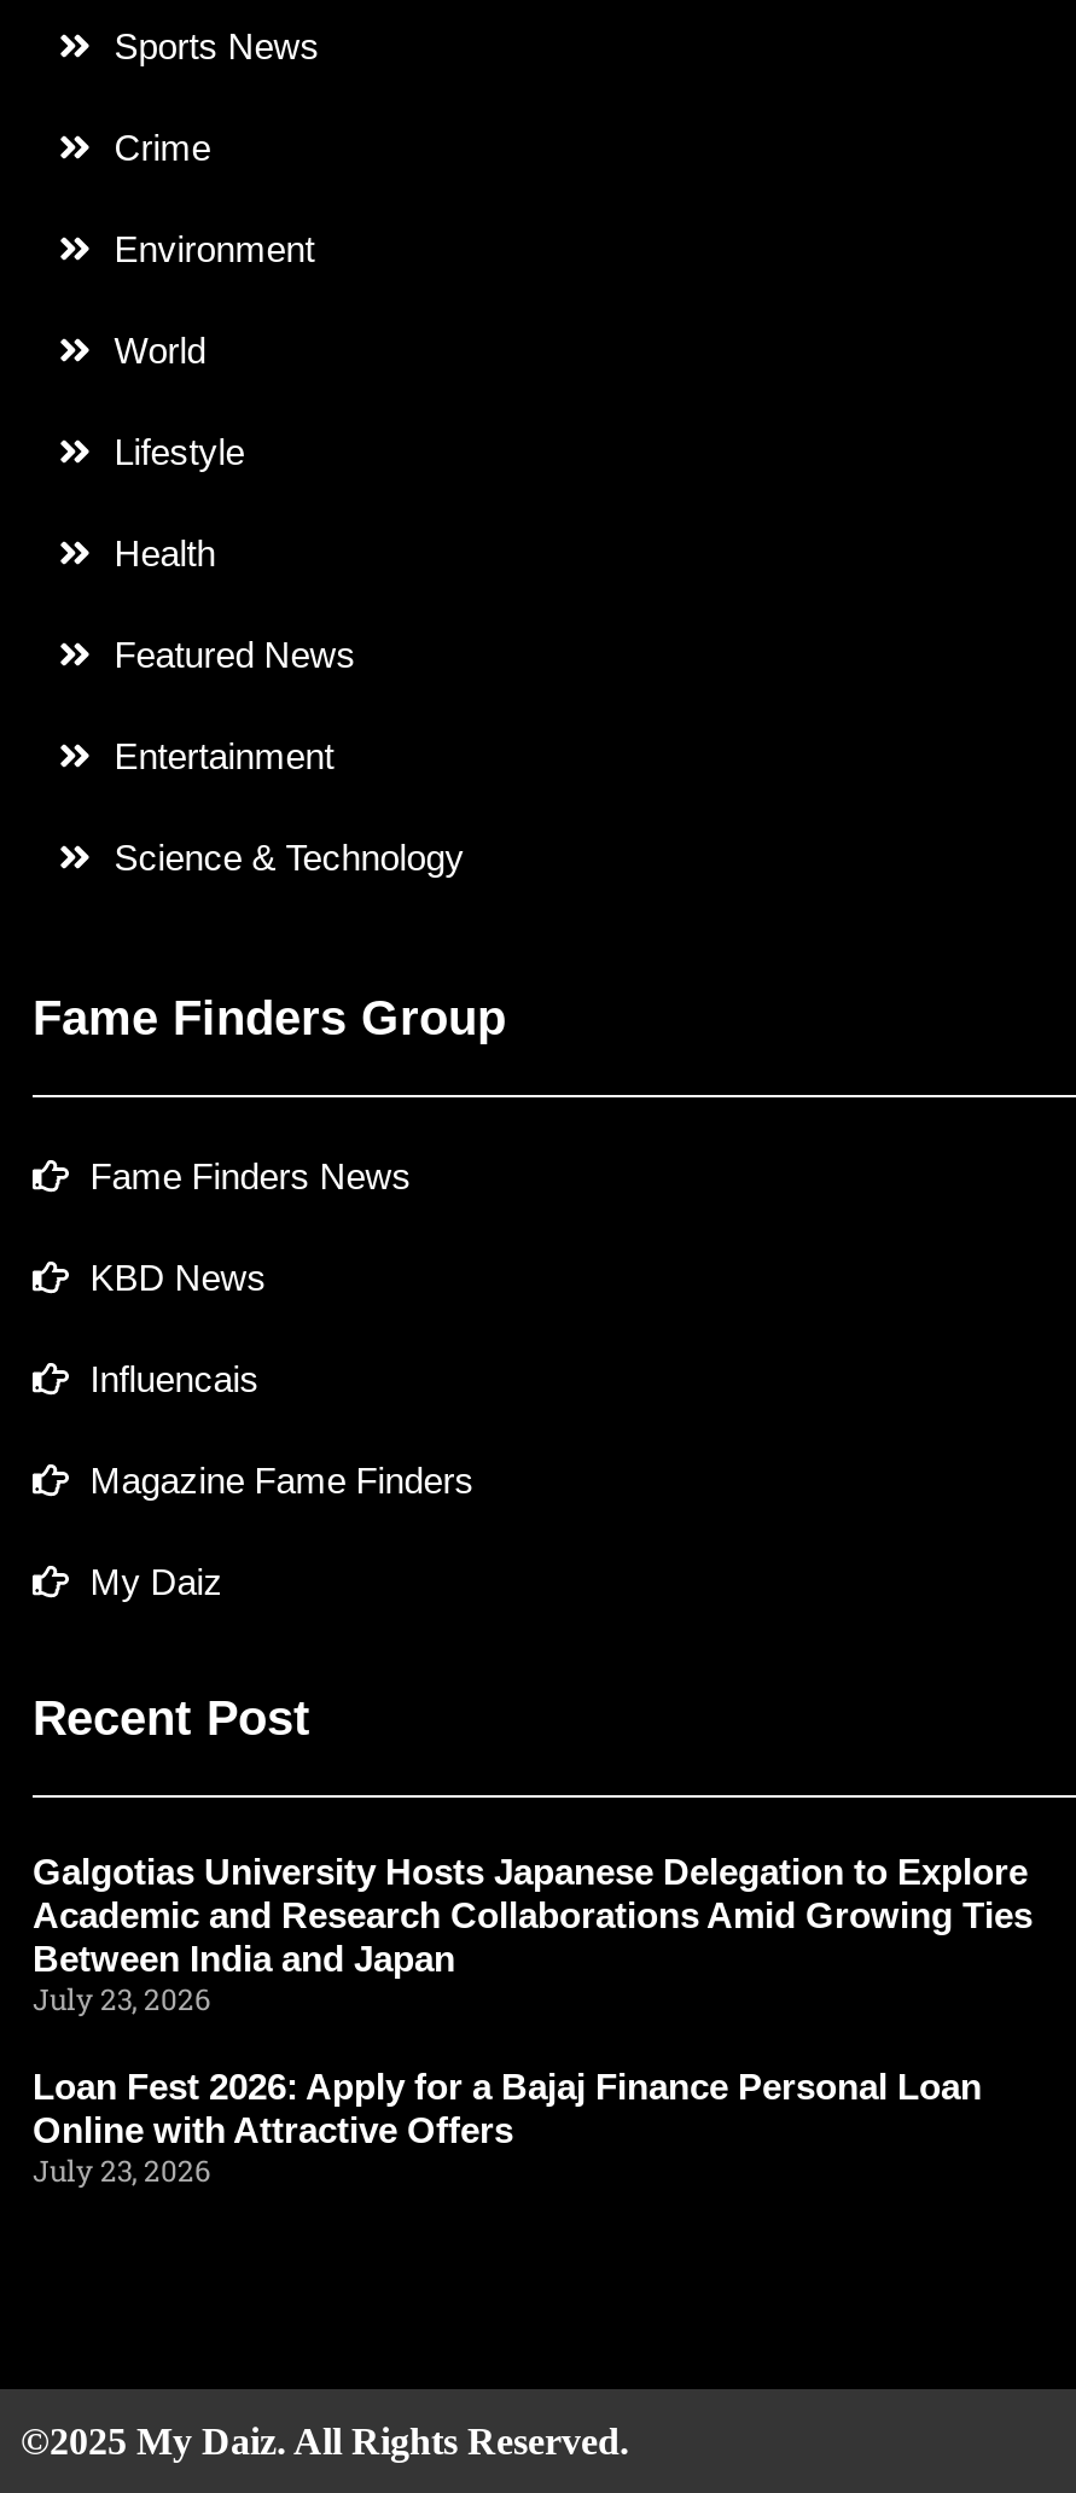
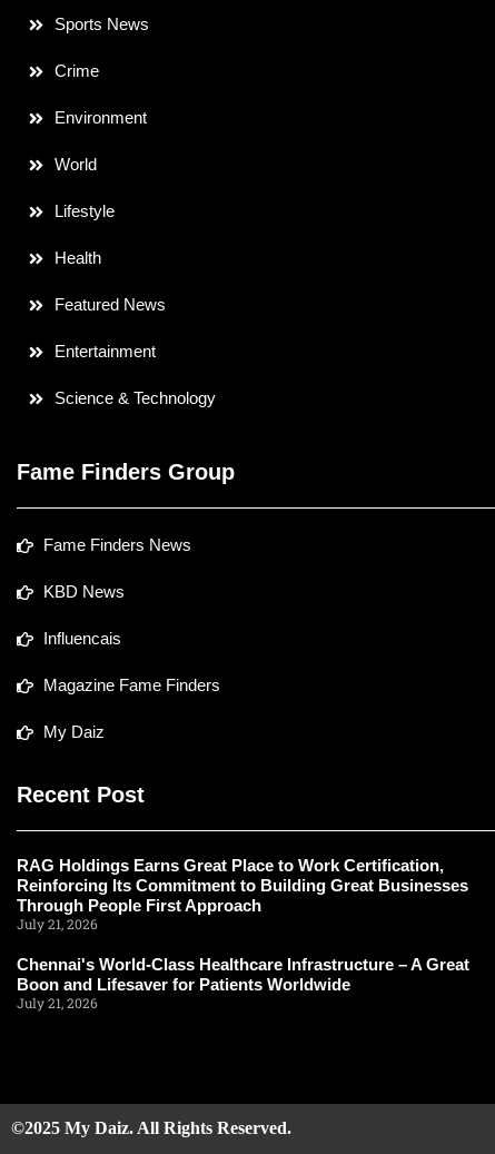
- Galgotias University Hosts Japanese Delegation to Explore
- Academic and Research Collaborations Amid Growing Ties
- Between India and Japan
- July 23, 2026
+ RAG Holdings Earns Great Place to Work Certification,
+ Reinforcing Its Commitment to Building Great Businesses
+ Through People First Approach
+ July 21, 2026

- Loan Fest 2026: Apply for a Bajaj Finance Personal Loan
- Online with Attractive Offers
- July 23, 2026
+ Chennai's World-Class Healthcare Infrastructure – A Great
+ Boon and Lifesaver for Patients Worldwide
+ July 21, 2026
